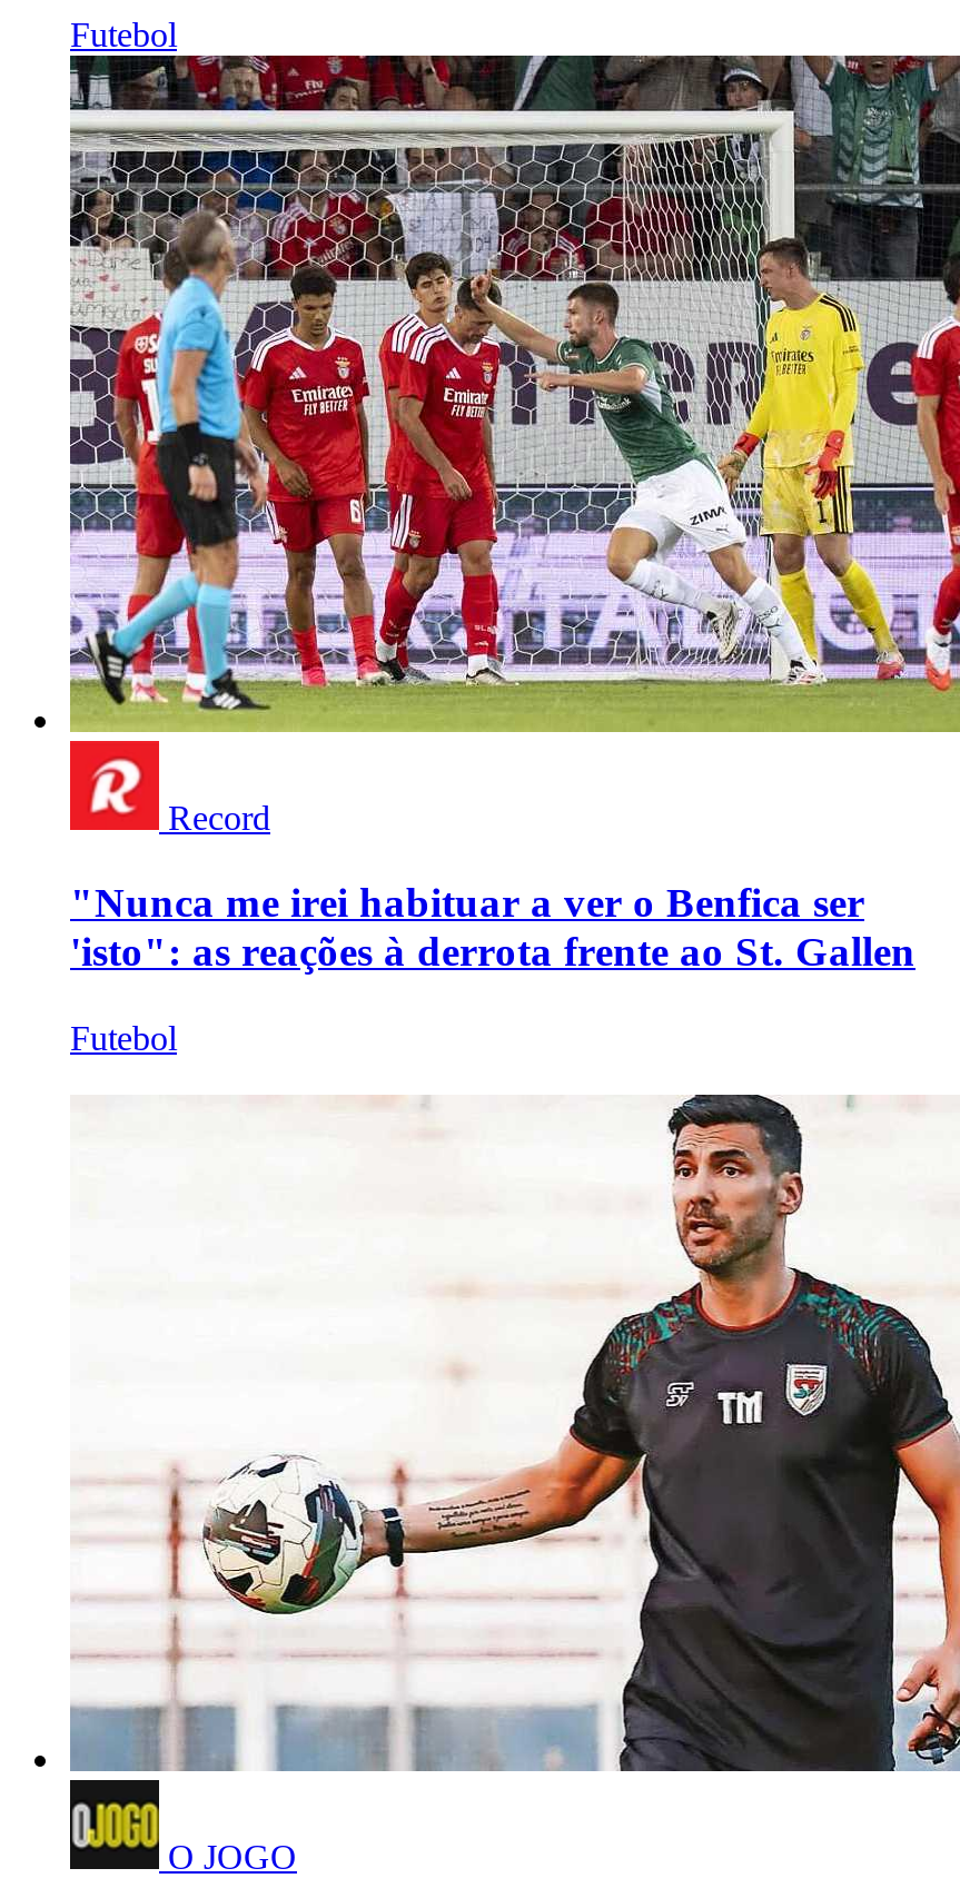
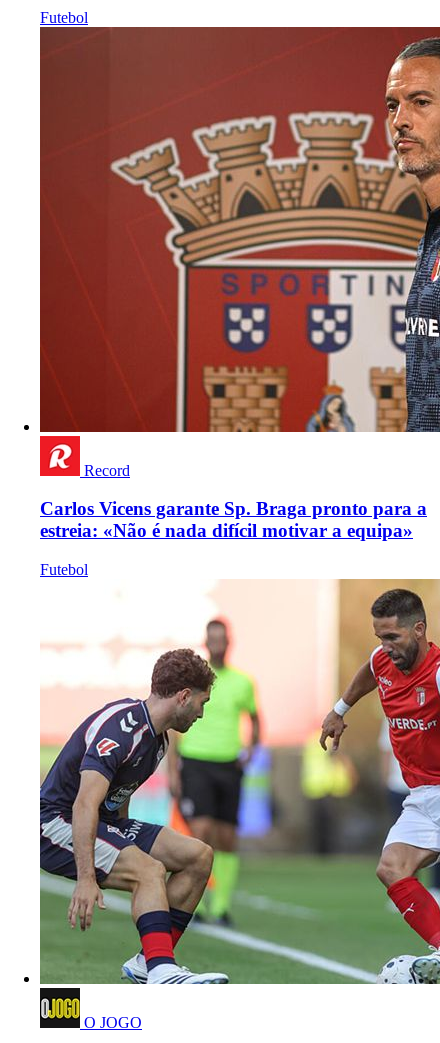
- [image]
+ [image]

- "Nunca me irei habituar a ver o Benfica ser
- 'isto": as reações à derrota frente ao St. Gallen
+ Carlos Vicens garante Sp. Braga pronto para a
+ estreia: «Não é nada difícil motivar a equipa»

- [image]
+ [image]
